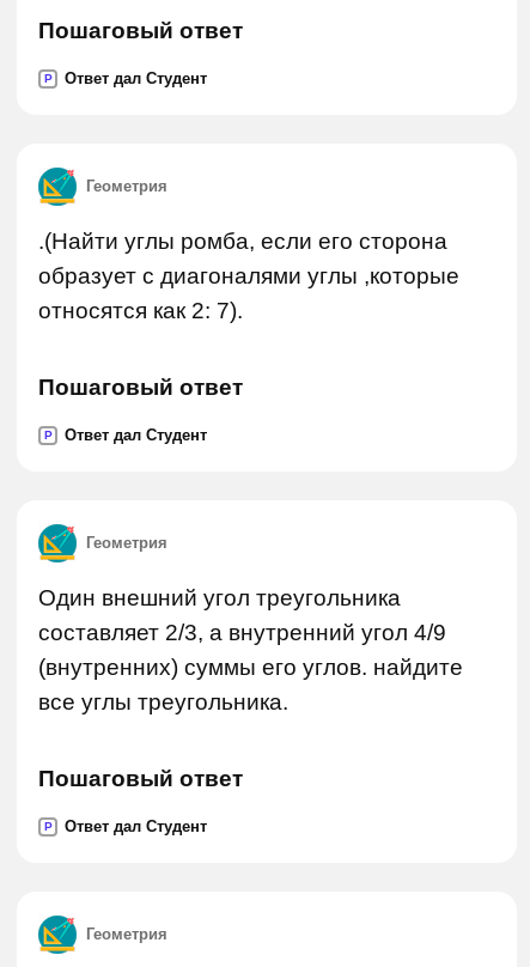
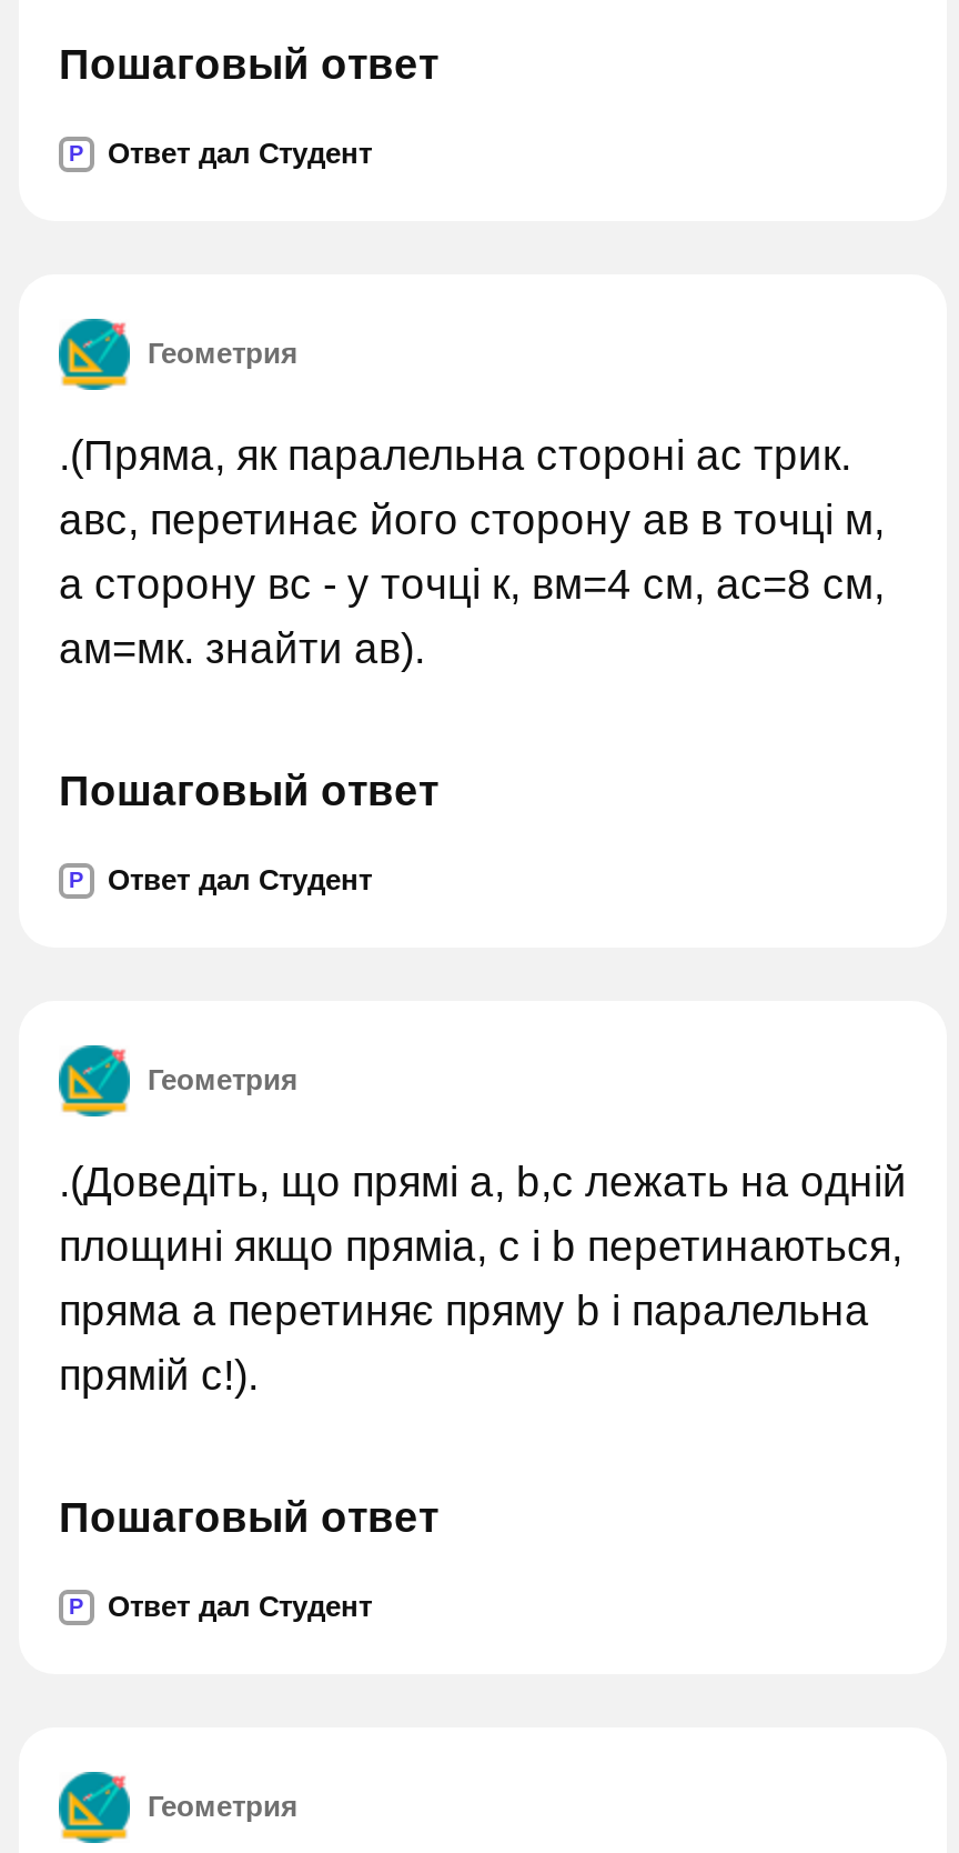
- .(Найти углы ромба, если его сторона
- образует с диагоналями углы ,которые
- относятся как 2: 7).
+ .(Пряма, як паралельна стороні ас трик.
+ авс, перетинає його сторону ав в точці м,
+ а сторону вс - у точці к, вм=4 см, ас=8 см,
+ ам=мк. знайти ав).

- Один внешний угол треугольника
- составляет 2/3, а внутренний угол 4/9
- (внутренних) суммы его углов. найдите
- все углы треугольника.
+ .(Доведіть, що прямі a, b,c лежать на одній
+ площині якщо пряміa, c i b перетинаються,
+ пряма а перетиняє пряму b і паралельна
+ прямій с!).
